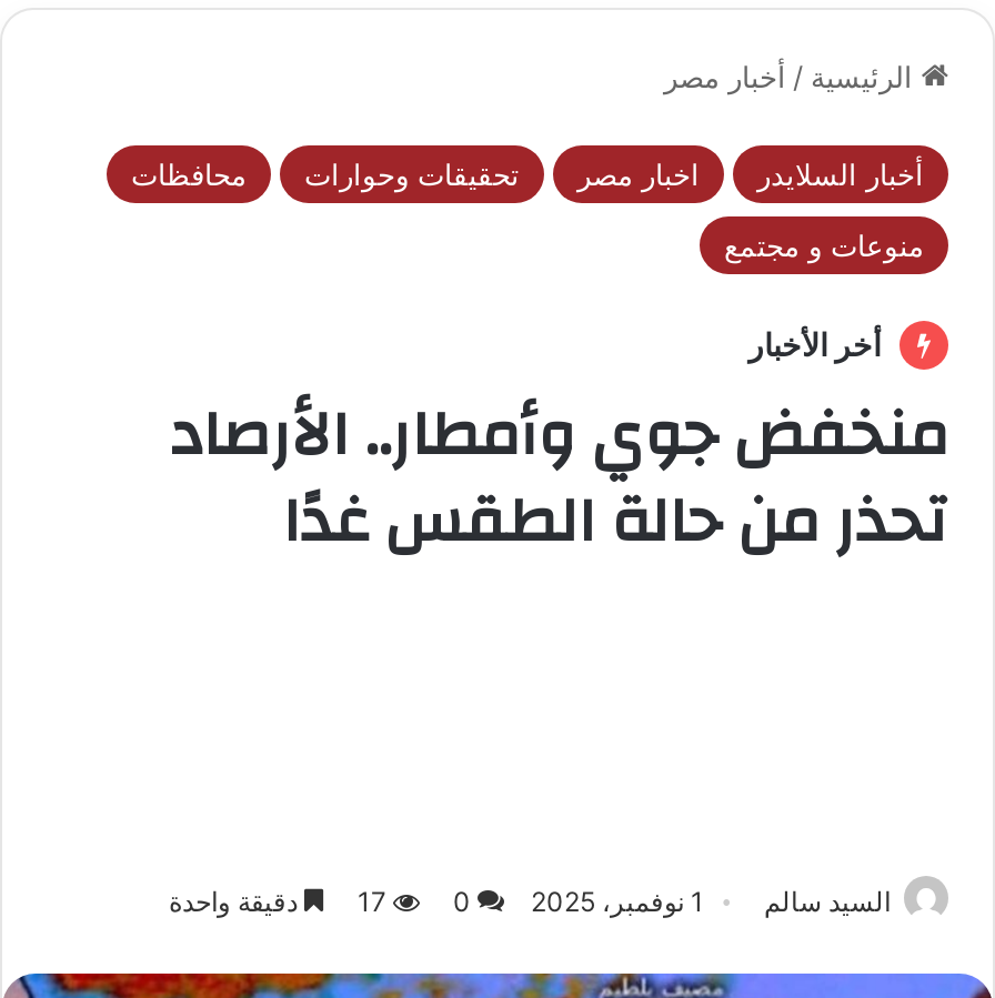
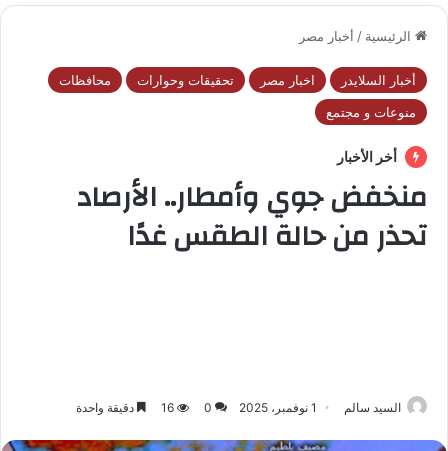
- 0 17 دقيقة واحدة
+ 0 16 دقيقة واحدة
